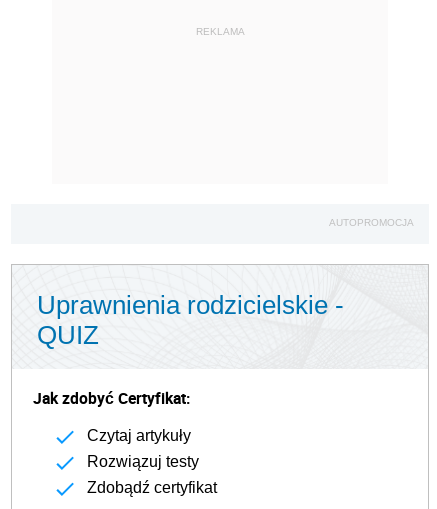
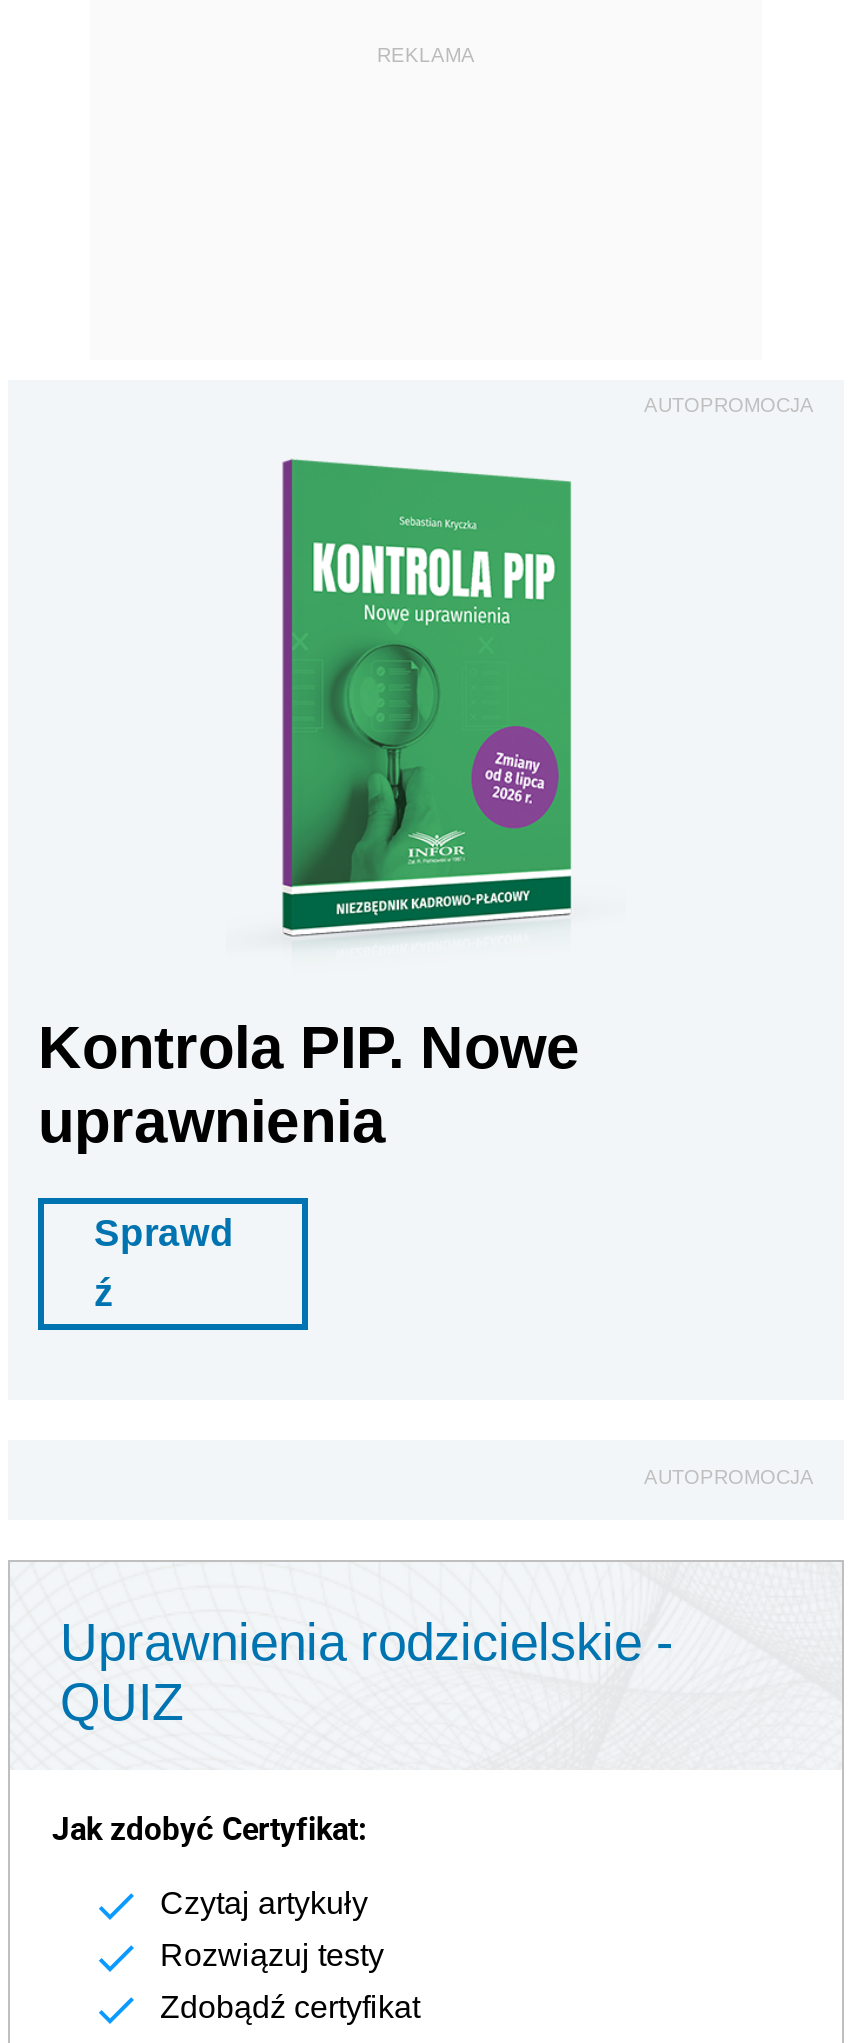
+ [image]
+ Kontrola PIP. Nowe
+ uprawnienia
+ Sprawd
+ ź

+ AUTOPROMOCJA
